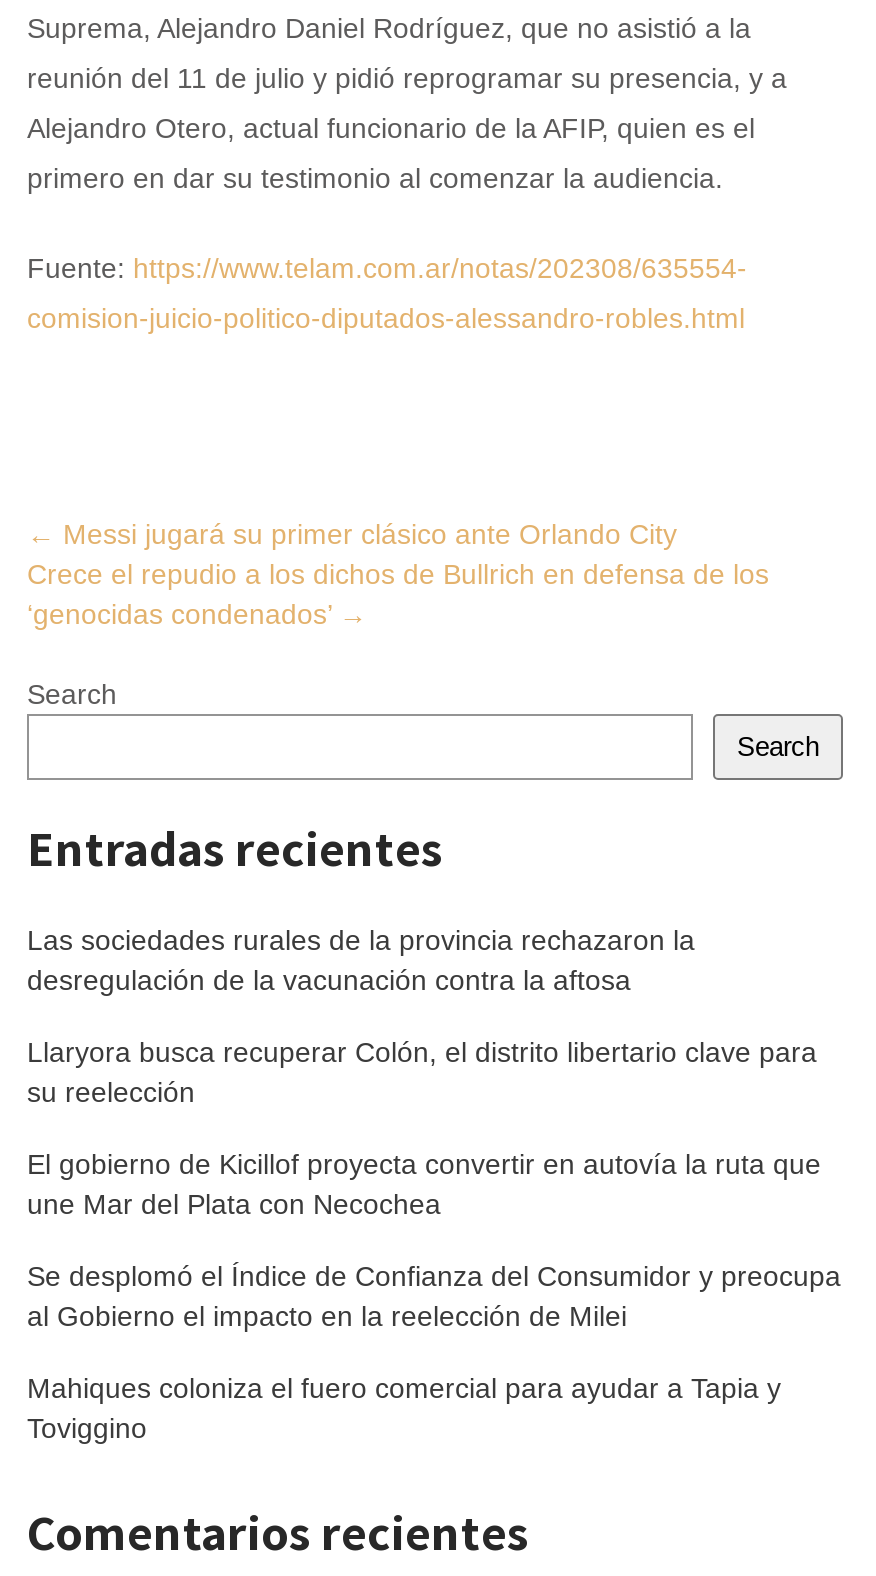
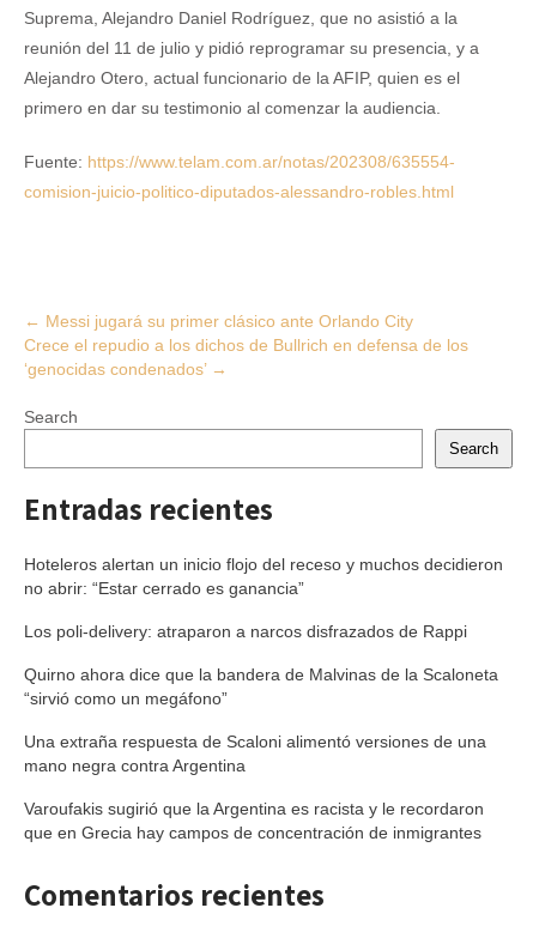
- Las sociedades rurales de la provincia rechazaron la
- desregulación de la vacunación contra la aftosa
+ Hoteleros alertan un inicio flojo del receso y muchos decidieron
+ no abrir: “Estar cerrado es ganancia”

- Llaryora busca recuperar Colón, el distrito libertario clave para
- su reelección
+ Los poli-delivery: atraparon a narcos disfrazados de Rappi

- El gobierno de Kicillof proyecta convertir en autovía la ruta que
- une Mar del Plata con Necochea
+ Quirno ahora dice que la bandera de Malvinas de la Scaloneta
+ “sirvió como un megáfono”

- Se desplomó el Índice de Confianza del Consumidor y preocupa
- al Gobierno el impacto en la reelección de Milei
+ Una extraña respuesta de Scaloni alimentó versiones de una
+ mano negra contra Argentina

- Mahiques coloniza el fuero comercial para ayudar a Tapia y
- Toviggino
+ Varoufakis sugirió que la Argentina es racista y le recordaron
+ que en Grecia hay campos de concentración de inmigrantes
